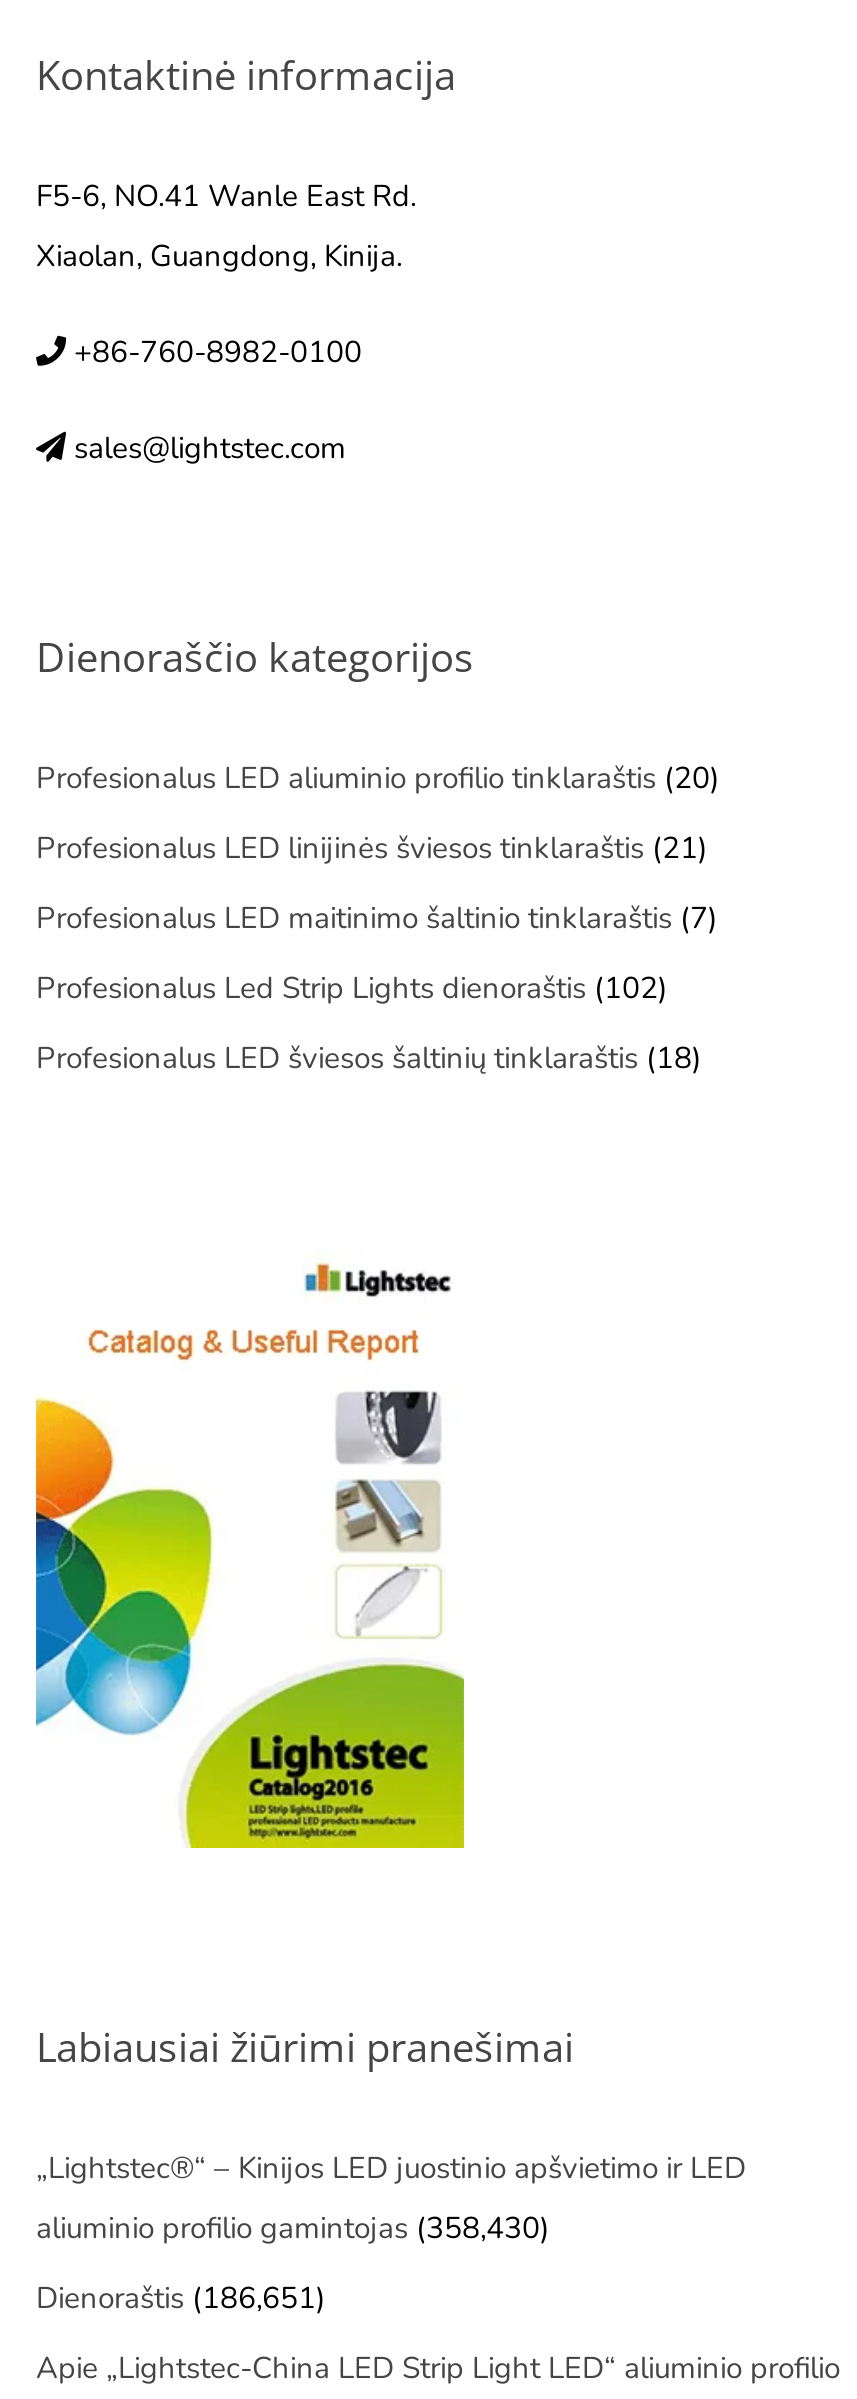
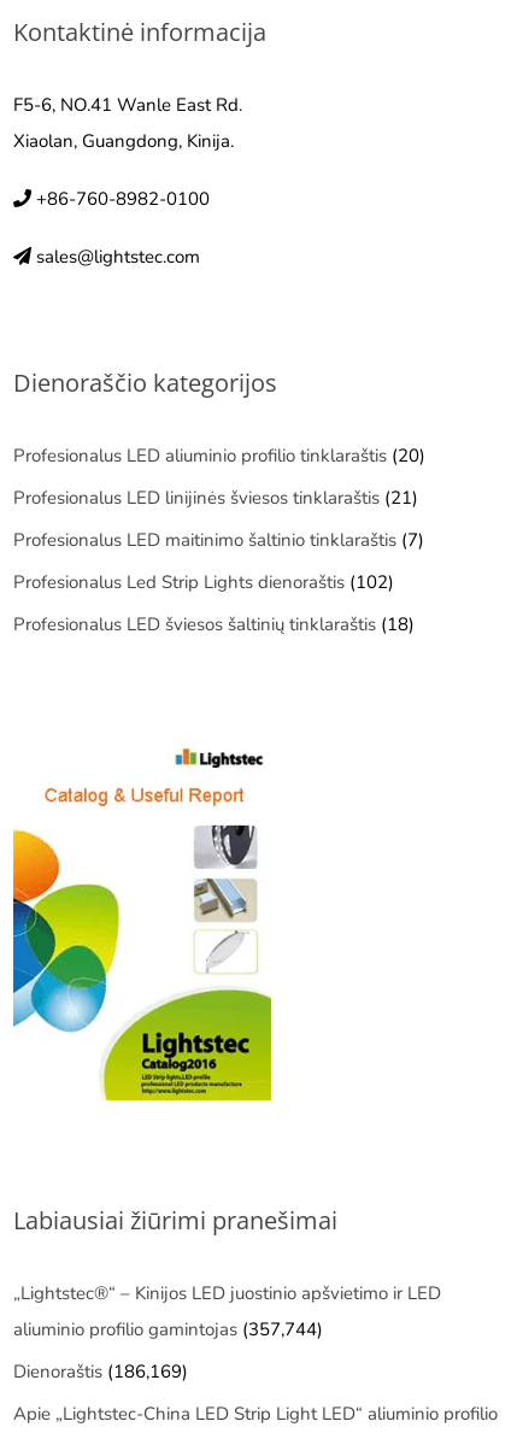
- aliuminio profilio gamintojas (358,430)
+ aliuminio profilio gamintojas (357,744)

- Dienoraštis (186,651)
+ Dienoraštis (186,169)
